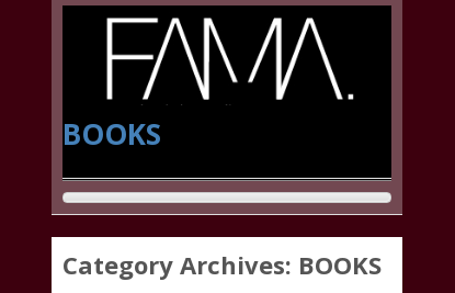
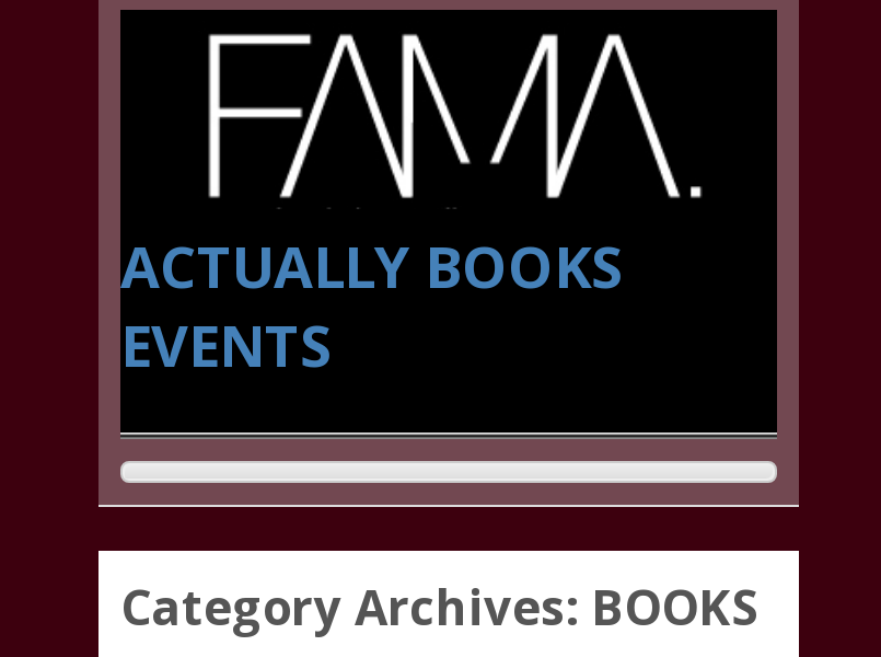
- BOOKS
+ ACTUALLY BOOKS
+ EVENTS
